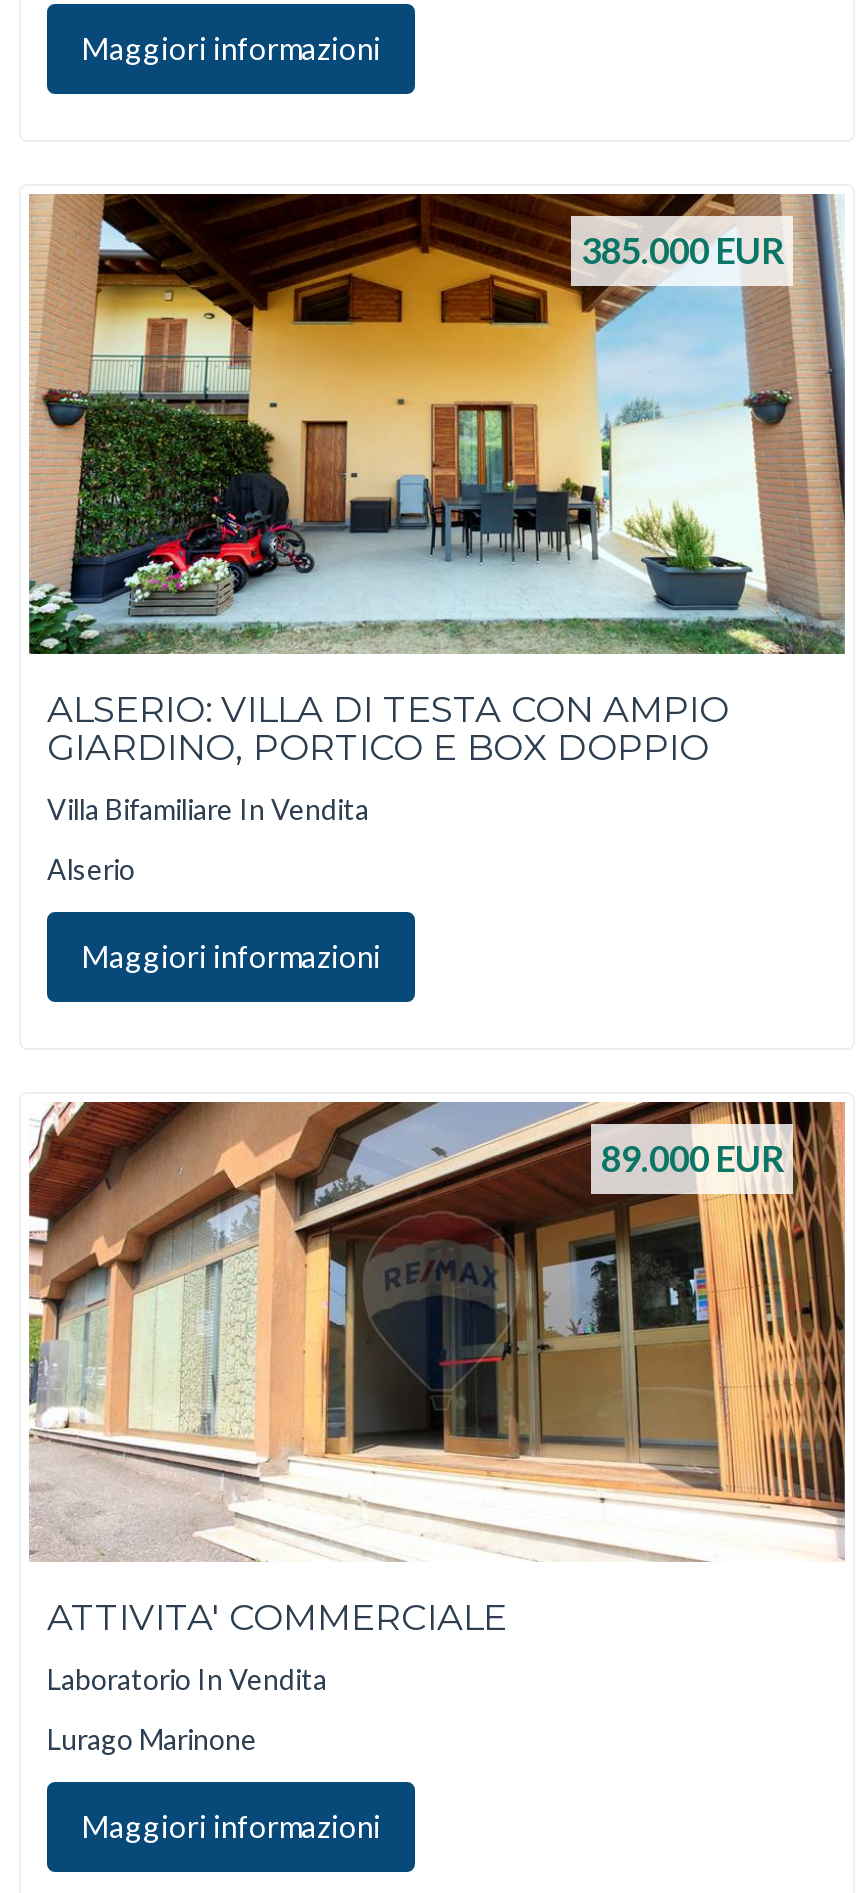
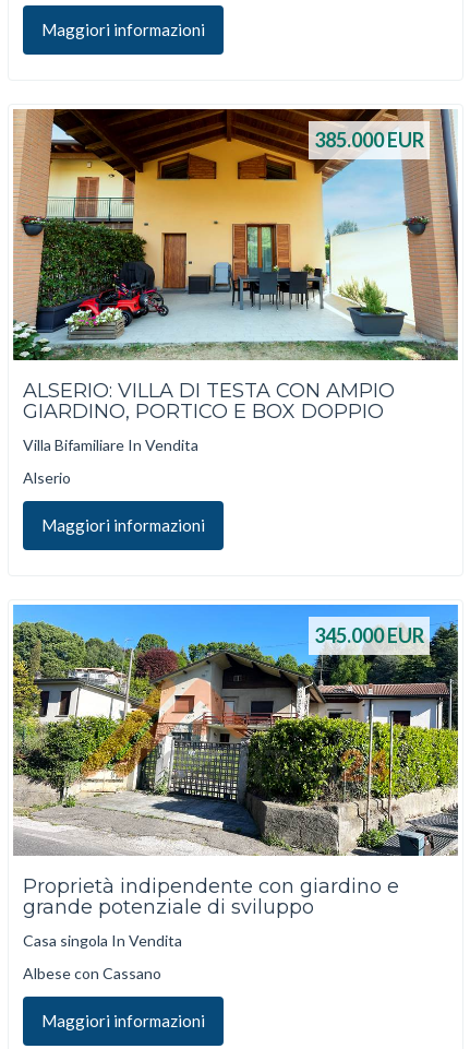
- [image]
- 89.000 EUR
+ [image]
+ 345.000 EUR

- ATTIVITA' COMMERCIALE
+ Proprietà indipendente con giardino e
+ grande potenziale di sviluppo

- Laboratorio In Vendita
+ Casa singola In Vendita

- Lurago Marinone
+ Albese con Cassano
